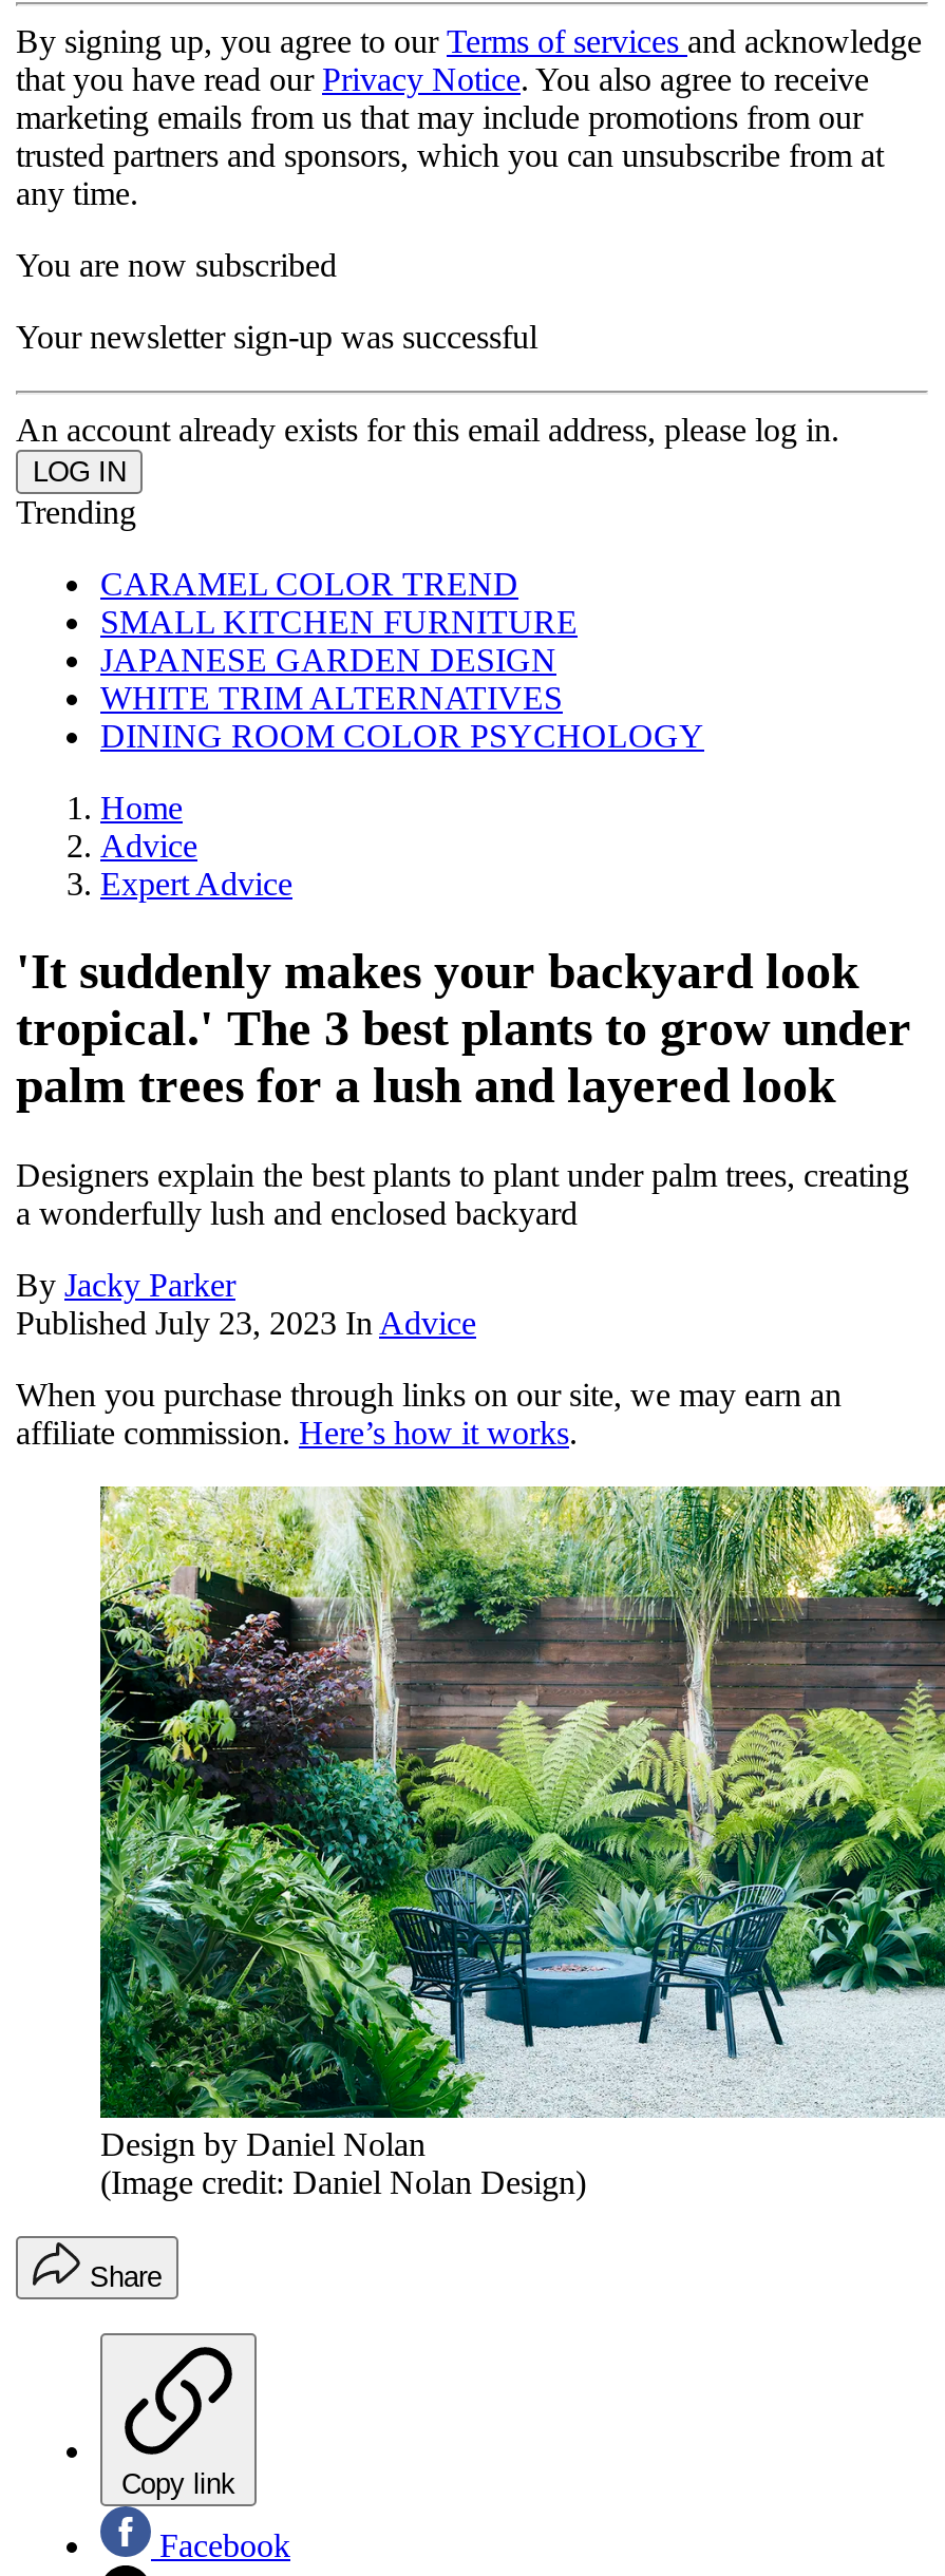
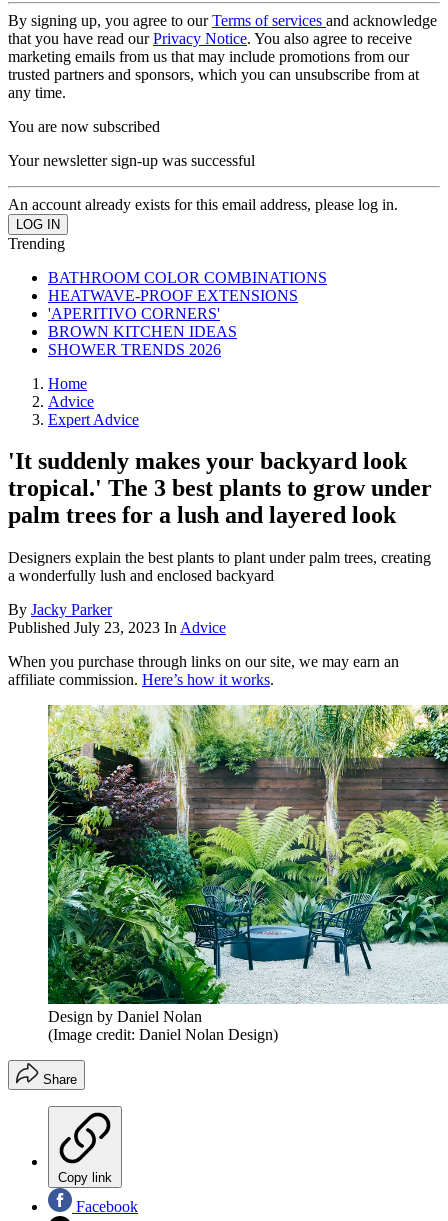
- CARAMEL COLOR TREND
- SMALL KITCHEN FURNITURE
- JAPANESE GARDEN DESIGN
- WHITE TRIM ALTERNATIVES
- DINING ROOM COLOR PSYCHOLOGY
+ BATHROOM COLOR COMBINATIONS
+ HEATWAVE-PROOF EXTENSIONS
+ 'APERITIVO CORNERS'
+ BROWN KITCHEN IDEAS
+ SHOWER TRENDS 2026
